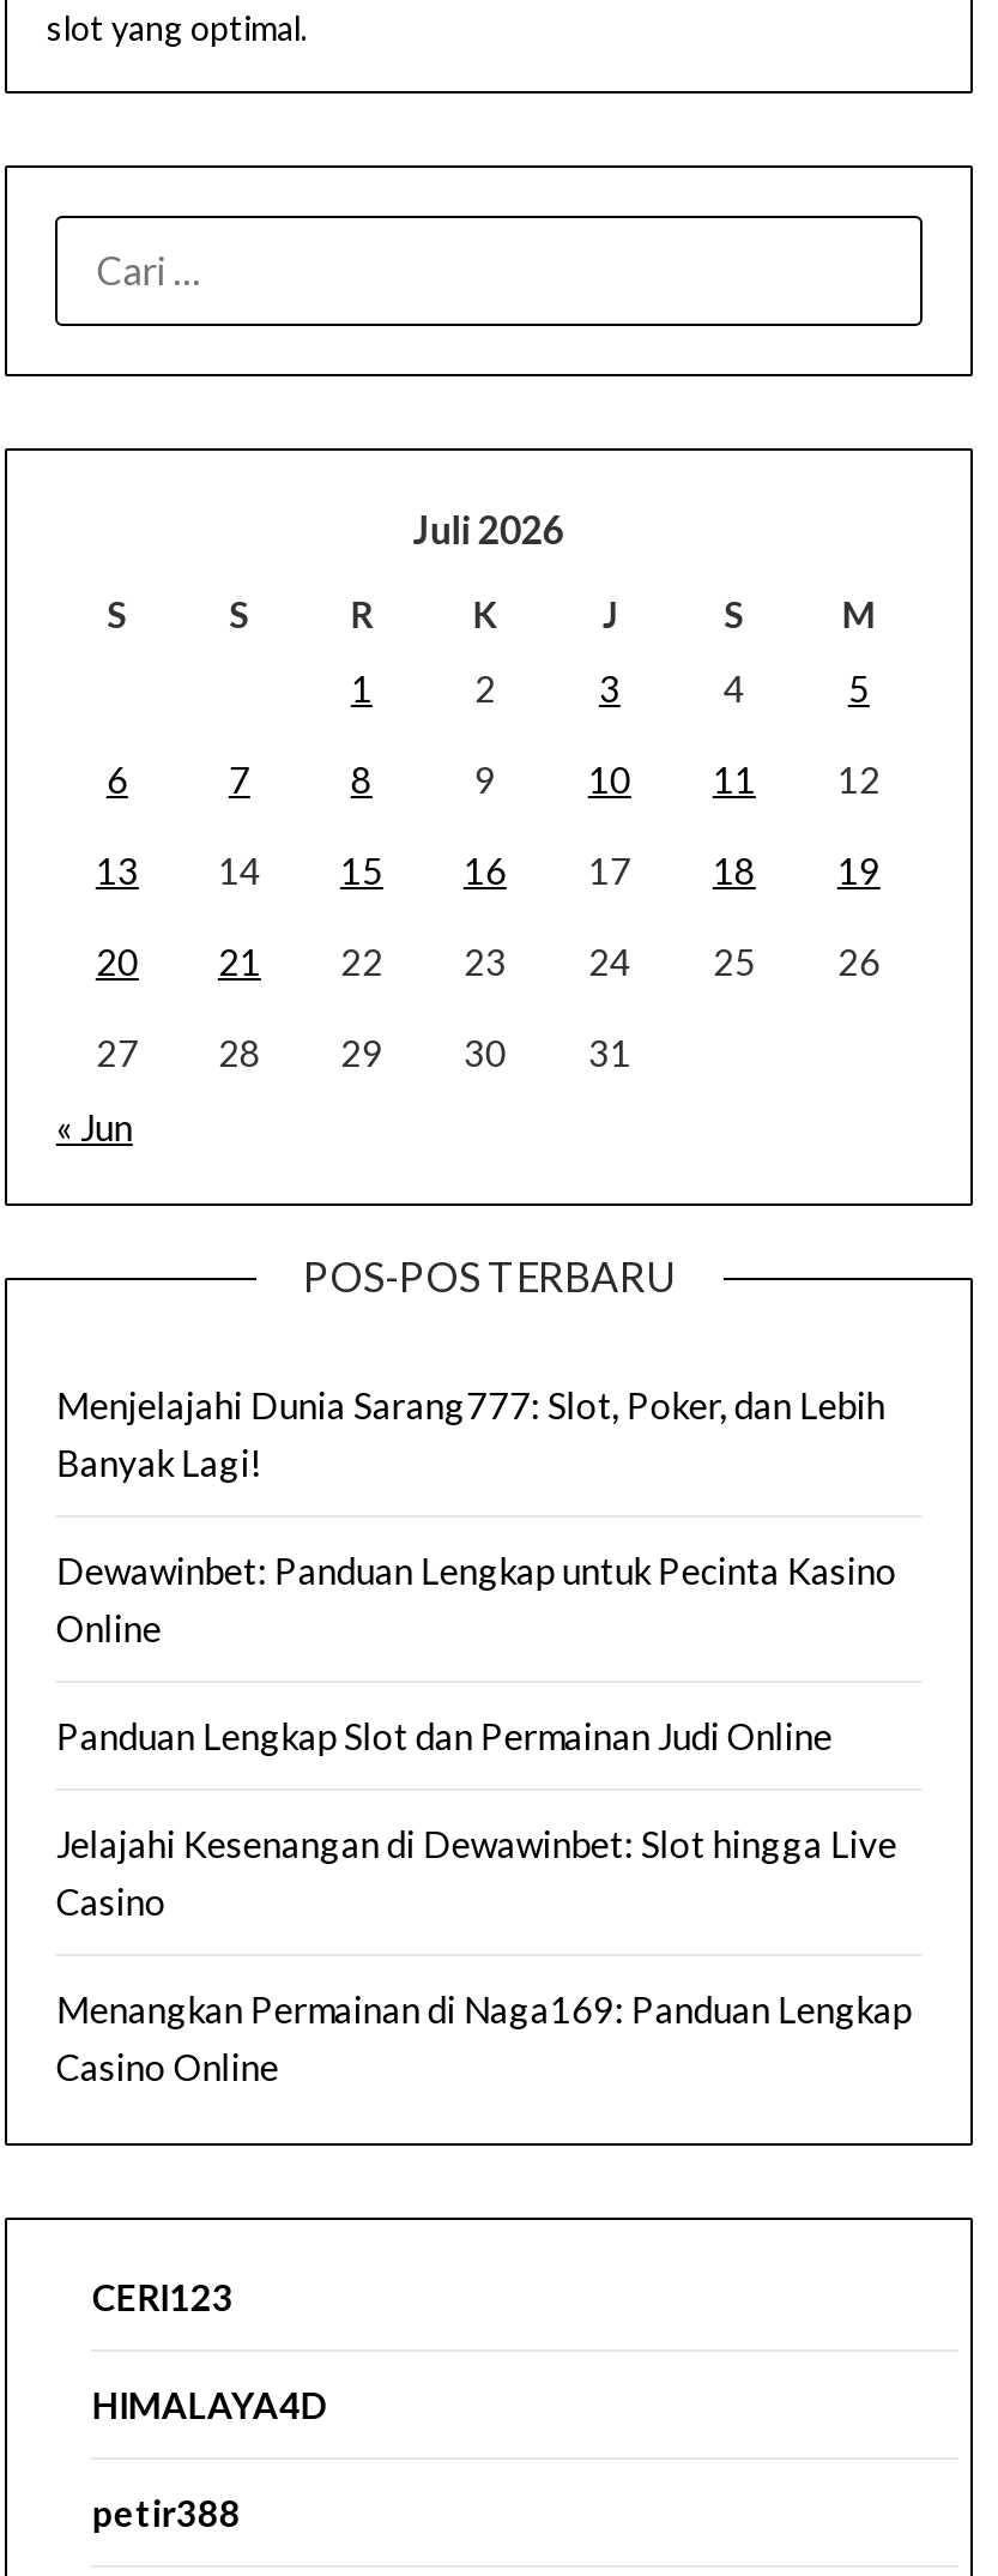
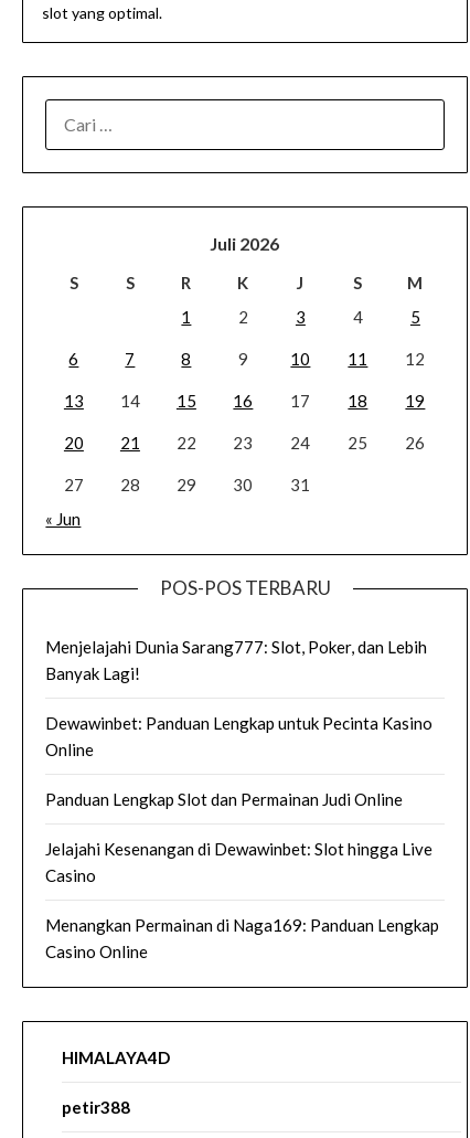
- CERI123
